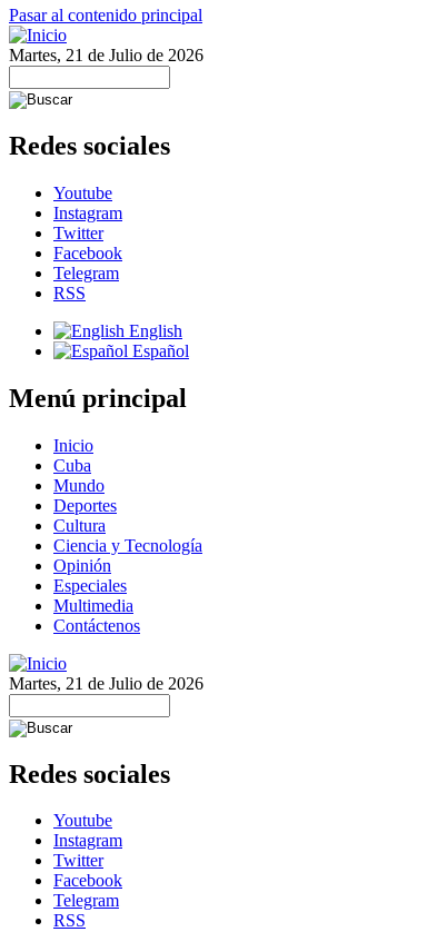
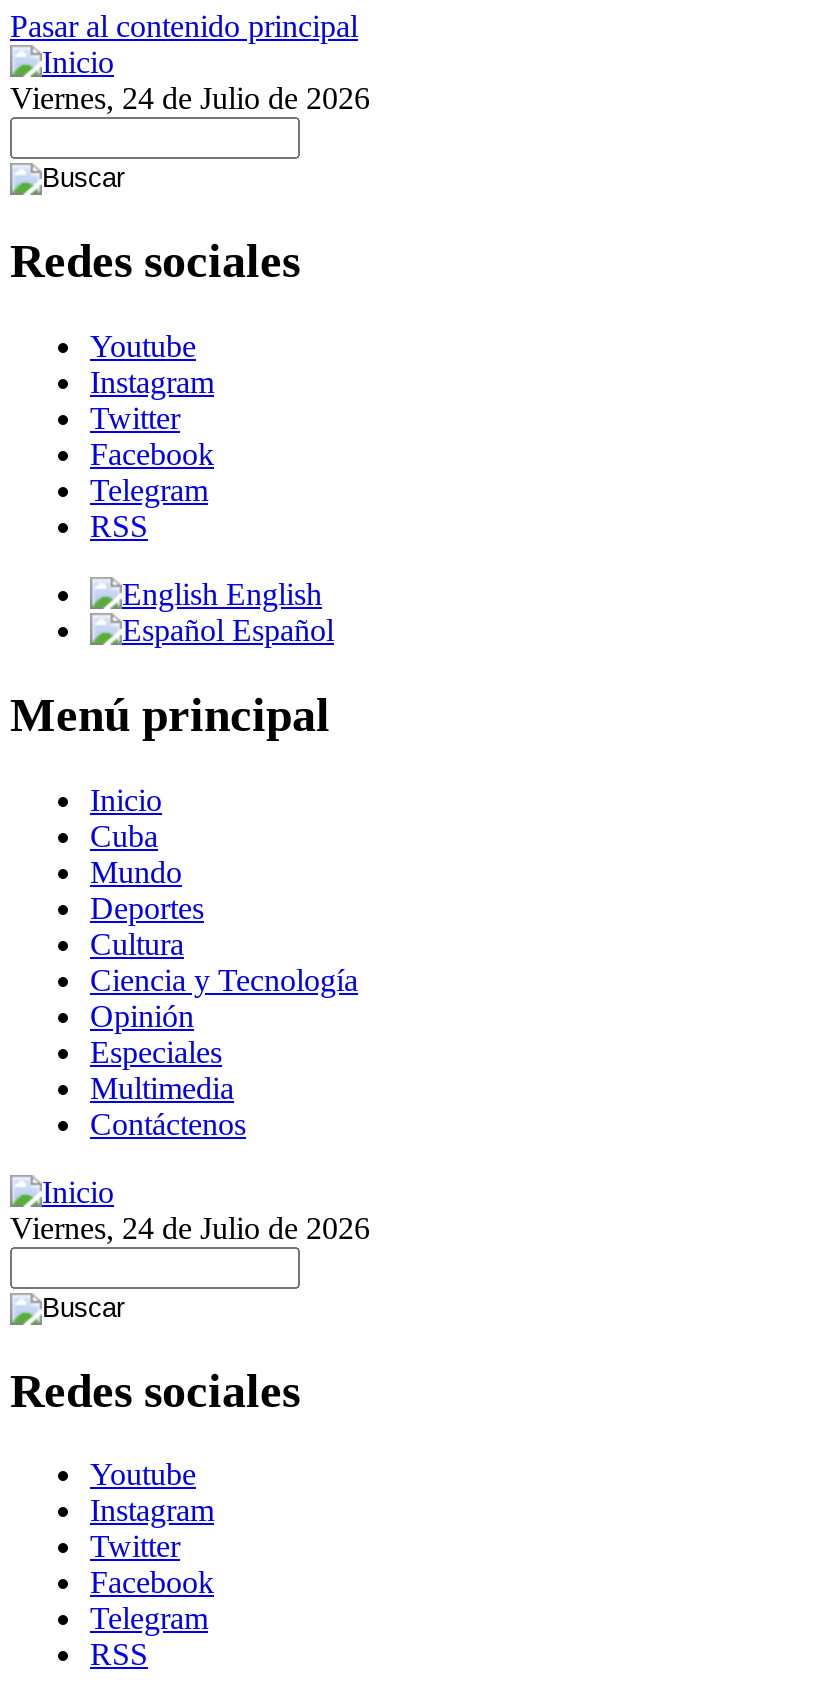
- Martes, 21 de Julio de 2026
+ Viernes, 24 de Julio de 2026

- Martes, 21 de Julio de 2026
+ Viernes, 24 de Julio de 2026
